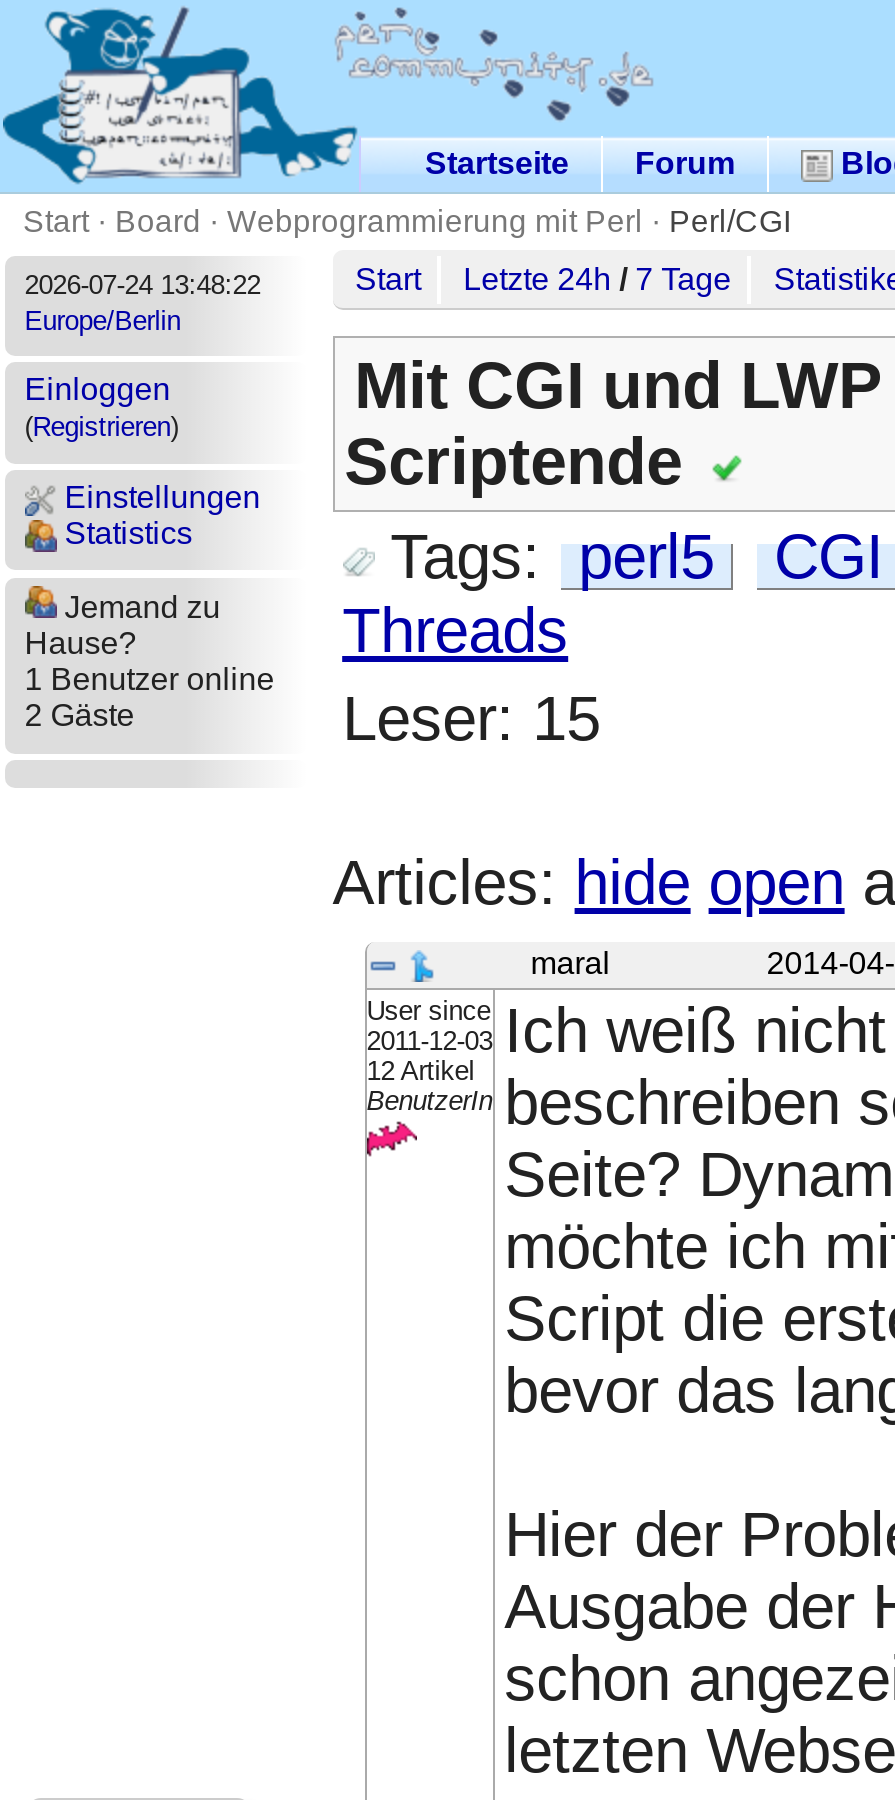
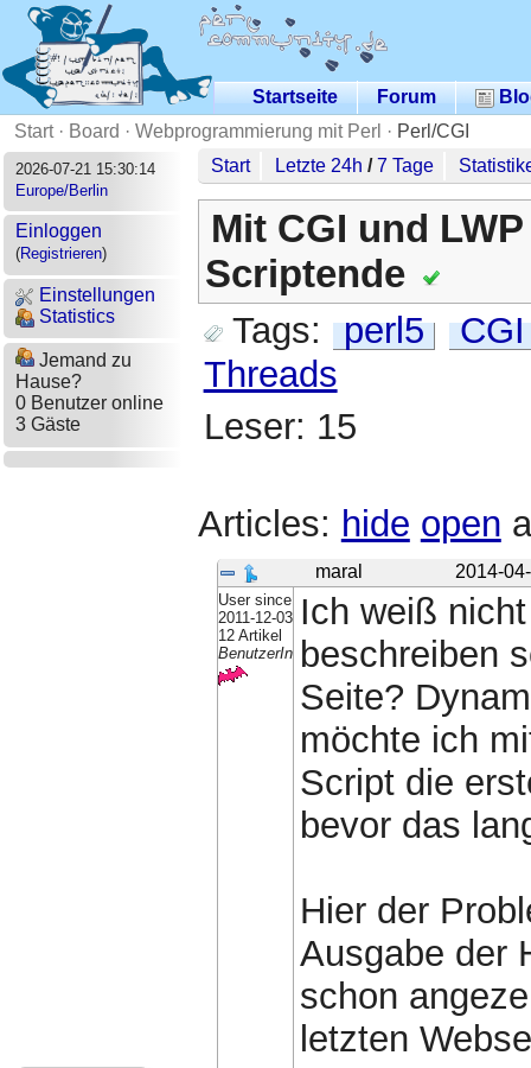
- 2026-07-24 13:48:22
+ 2026-07-21 15:30:14

- 1 Benutzer online
+ 0 Benutzer online

- 2 Gäste
+ 3 Gäste
